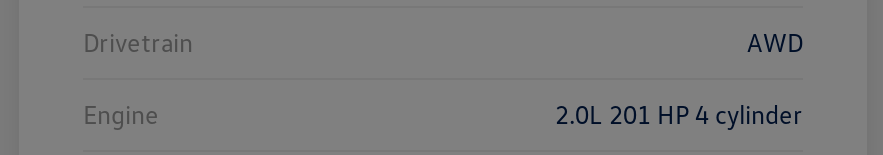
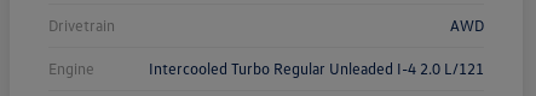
- 2.0L 201 HP 4 cylinder
+ Intercooled Turbo Regular Unleaded I-4 2.0 L/121
